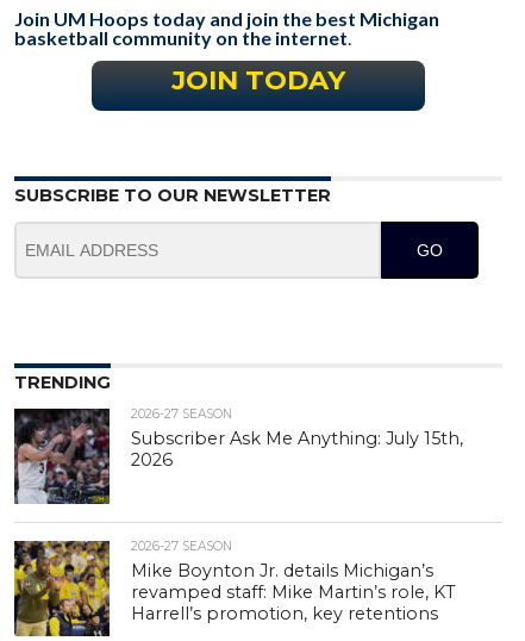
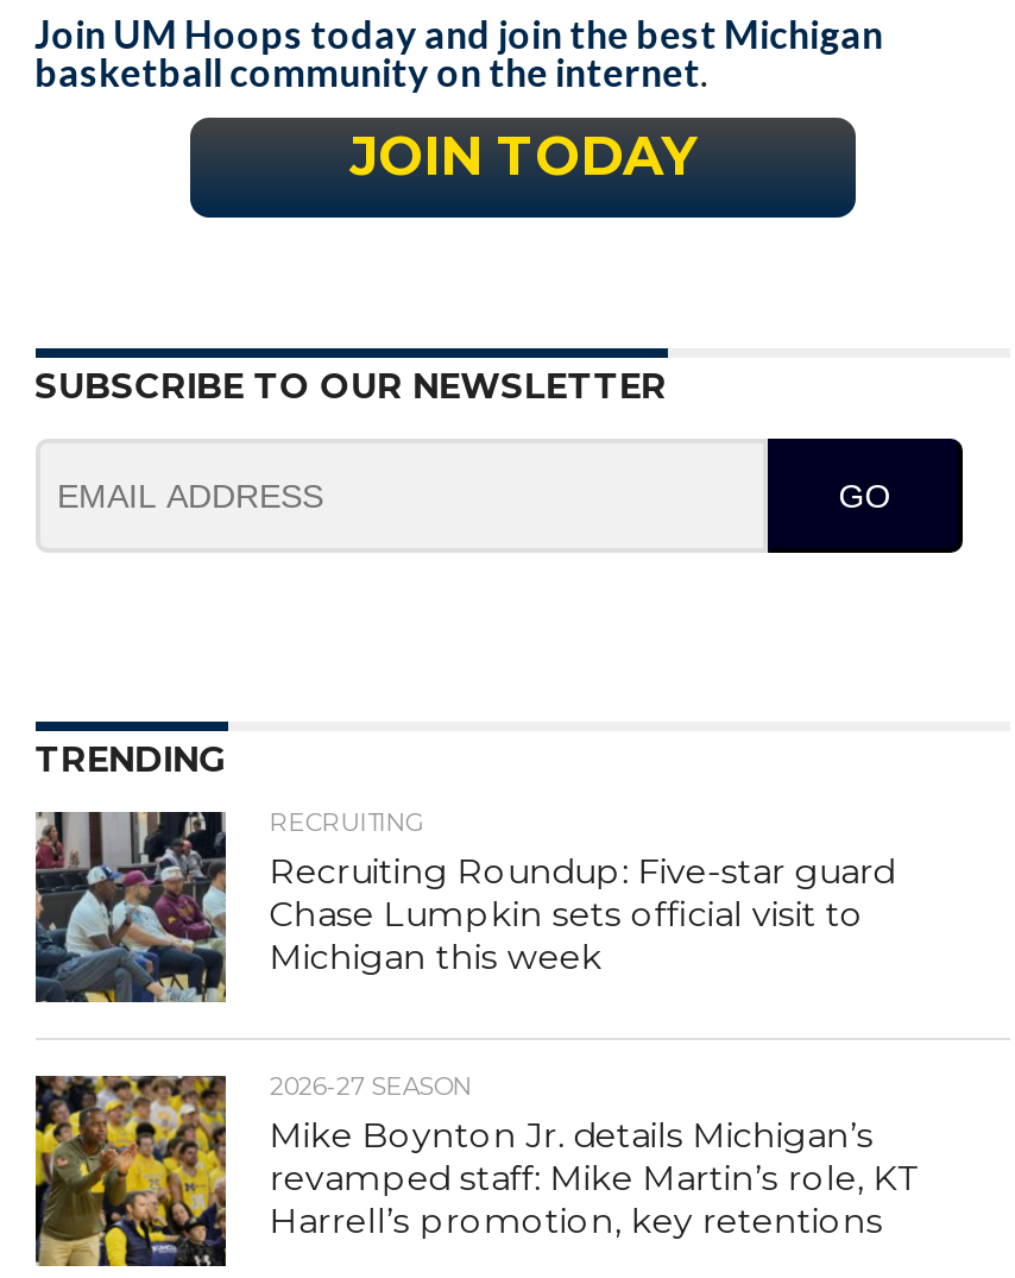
- [image]
- 2026-27 SEASON
- Subscriber Ask Me Anything: July 15th,
- 2026
+ [image]
+ RECRUITING
+ Recruiting Roundup: Five-star guard
+ Chase Lumpkin sets official visit to
+ Michigan this week
